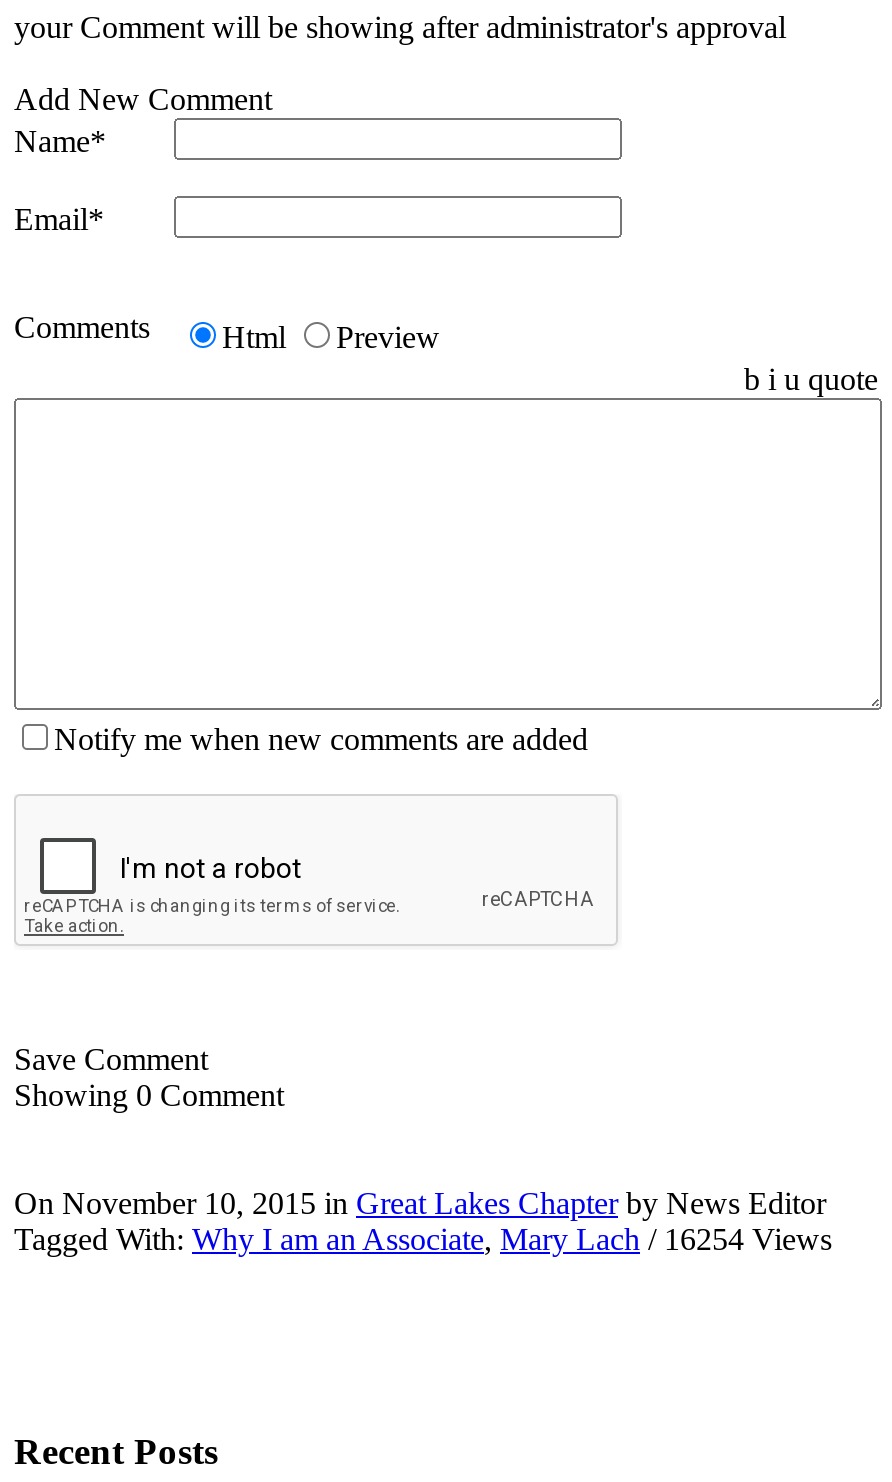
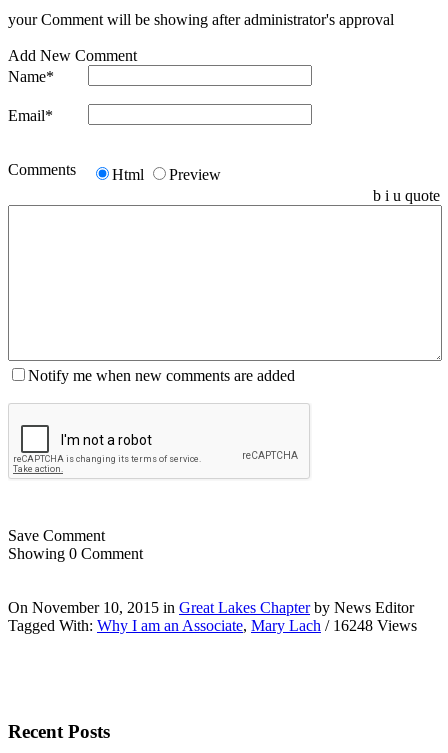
- Tagged With: Why I am an Associate, Mary Lach/ 16254 Views
+ Tagged With: Why I am an Associate, Mary Lach/ 16248 Views
